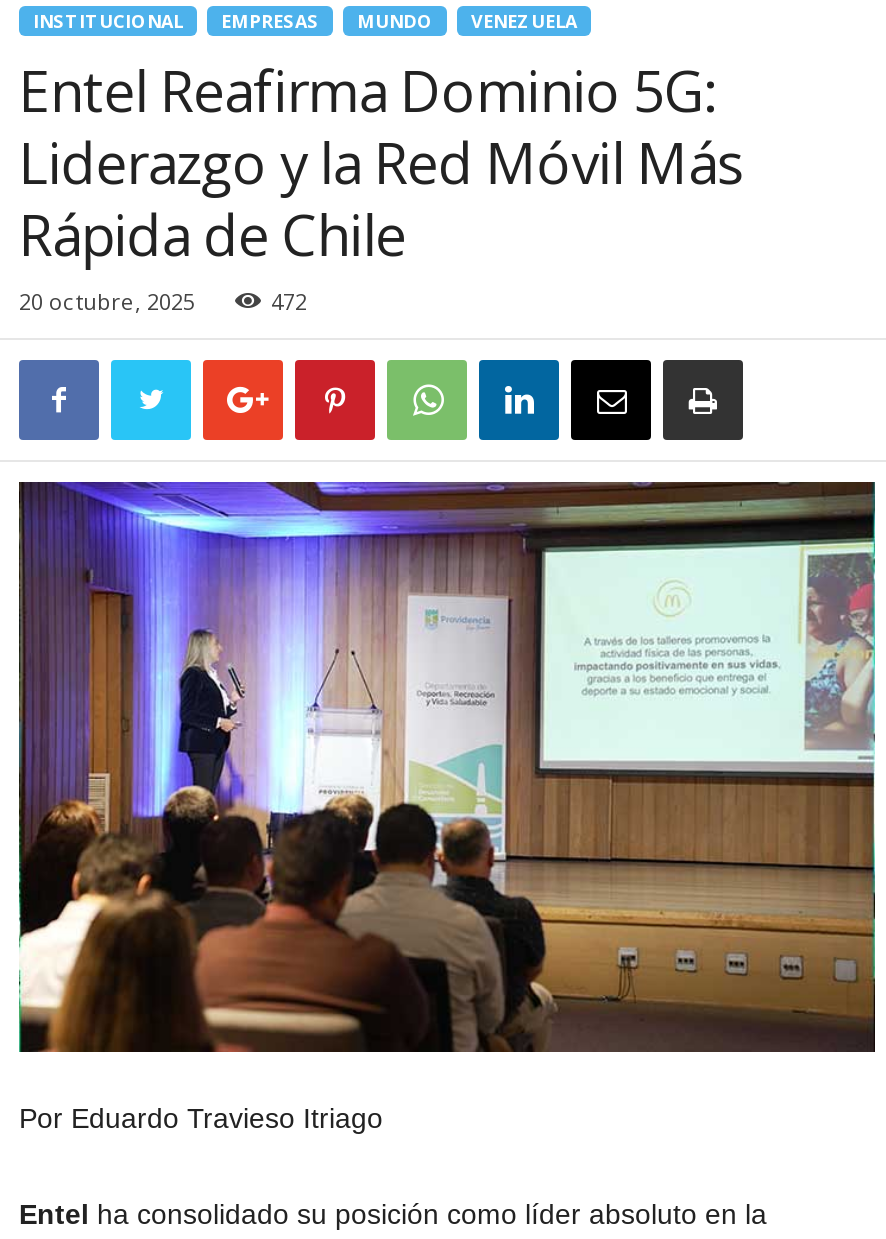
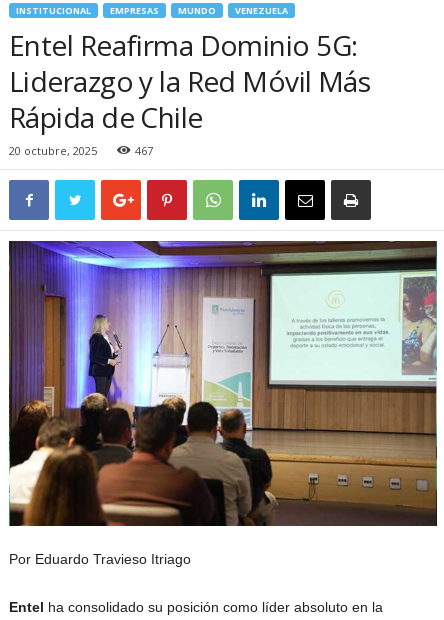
- 472
+ 467
